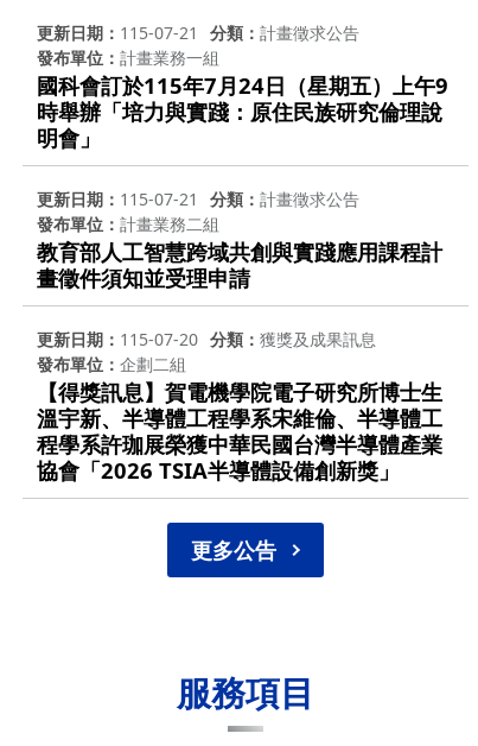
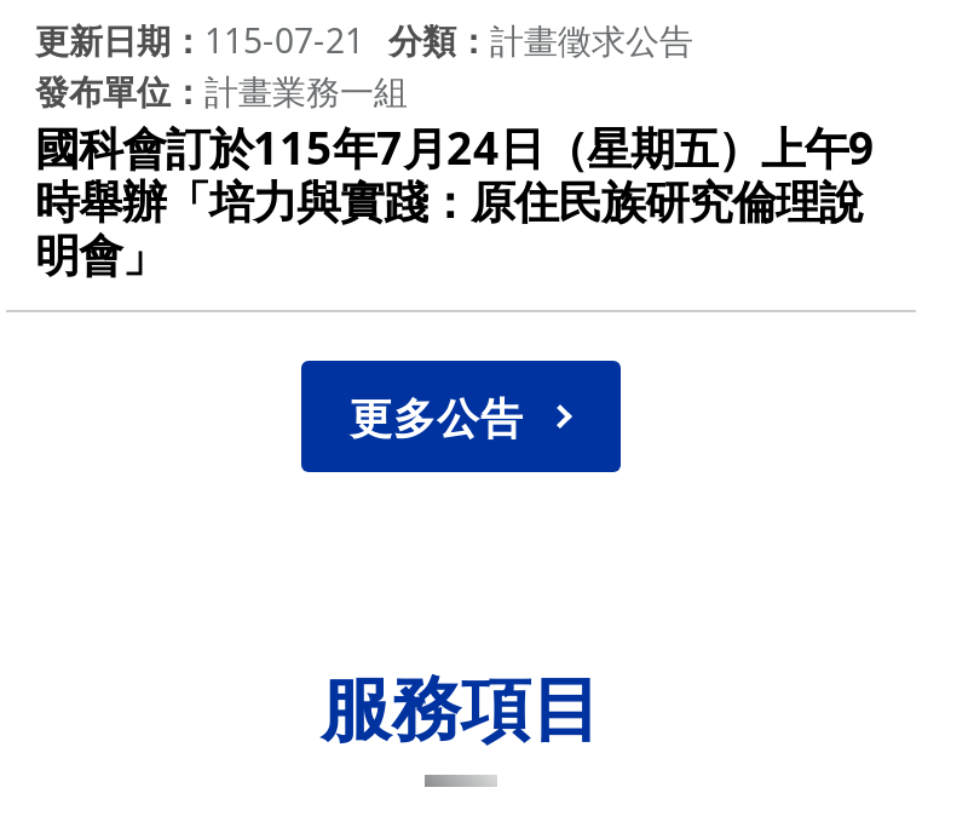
- 更新日期
- 115-07-21 分類
- 計畫徵求公告
- 發布單位
- 計畫業務二組
- 教育部人工智慧跨域共創與實踐應用課程計
- 畫徵件須知並受理申請
- 更新日期
- 115-07-20 分類
- 獲獎及成果訊息
- 發布單位
- 企劃二組
- 【得獎訊息】賀電機學院電子研究所博士生
- 溫宇新、半導體工程學系宋維倫、半導體工
- 程學系許珈展榮獲中華民國台灣半導體產業
- 協會「2026 TSIA半導體設備創新獎」
